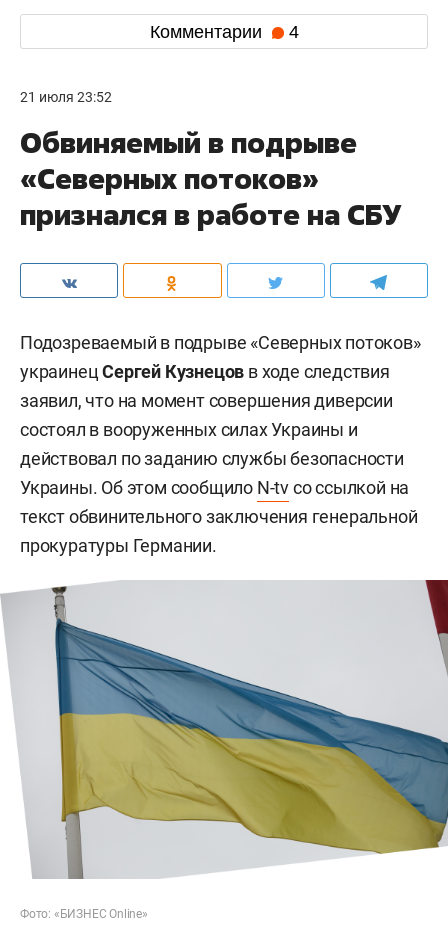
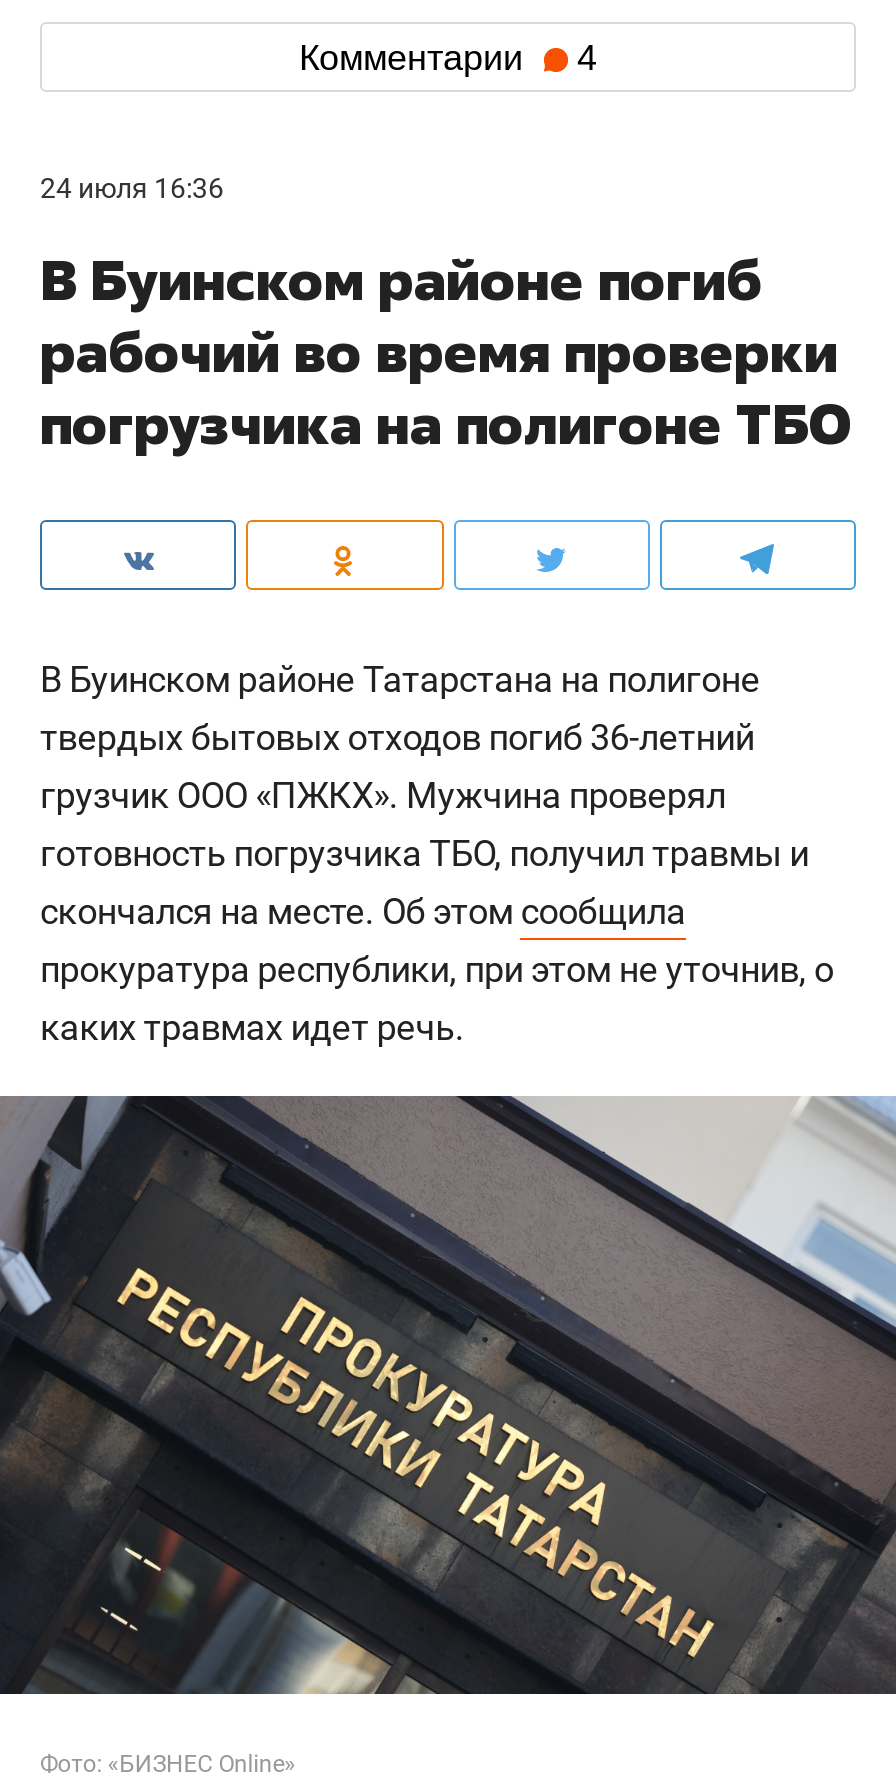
- 21 июля 23:52
+ 24 июля 16:36

- Обвиняемый в подрыве
- «Северных потоков»
- признался в работе на СБУ
+ В Буинском районе погиб
+ рабочий во время проверки
+ погрузчика на полигоне ТБО

- Подозреваемый в подрыве «Северных потоков»
- украинец Сергей Кузнецов в ходе следствия
- заявил, что на момент совершения диверсии
- состоял в вооруженных силах Украины и
- действовал по заданию службы безопасности
- Украины. Об этом сообщило N-tv со ссылкой на
- текст обвинительного заключения генеральной
- прокуратуры Германии.
+ В Буинском районе Татарстана на полигоне
+ твердых бытовых отходов погиб 36-летний
+ грузчик ООО «ПЖКХ». Мужчина проверял
+ готовность погрузчика ТБО, получил травмы и
+ скончался на месте. Об этом сообщила
+ прокуратура республики, при этом не уточнив, о
+ каких травмах идет речь.

- [image]
+ [image]
